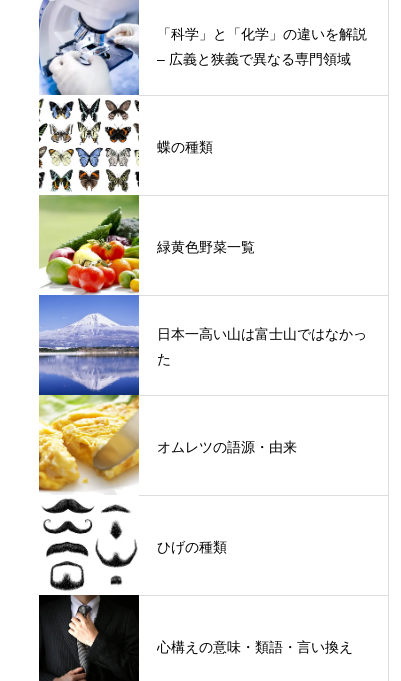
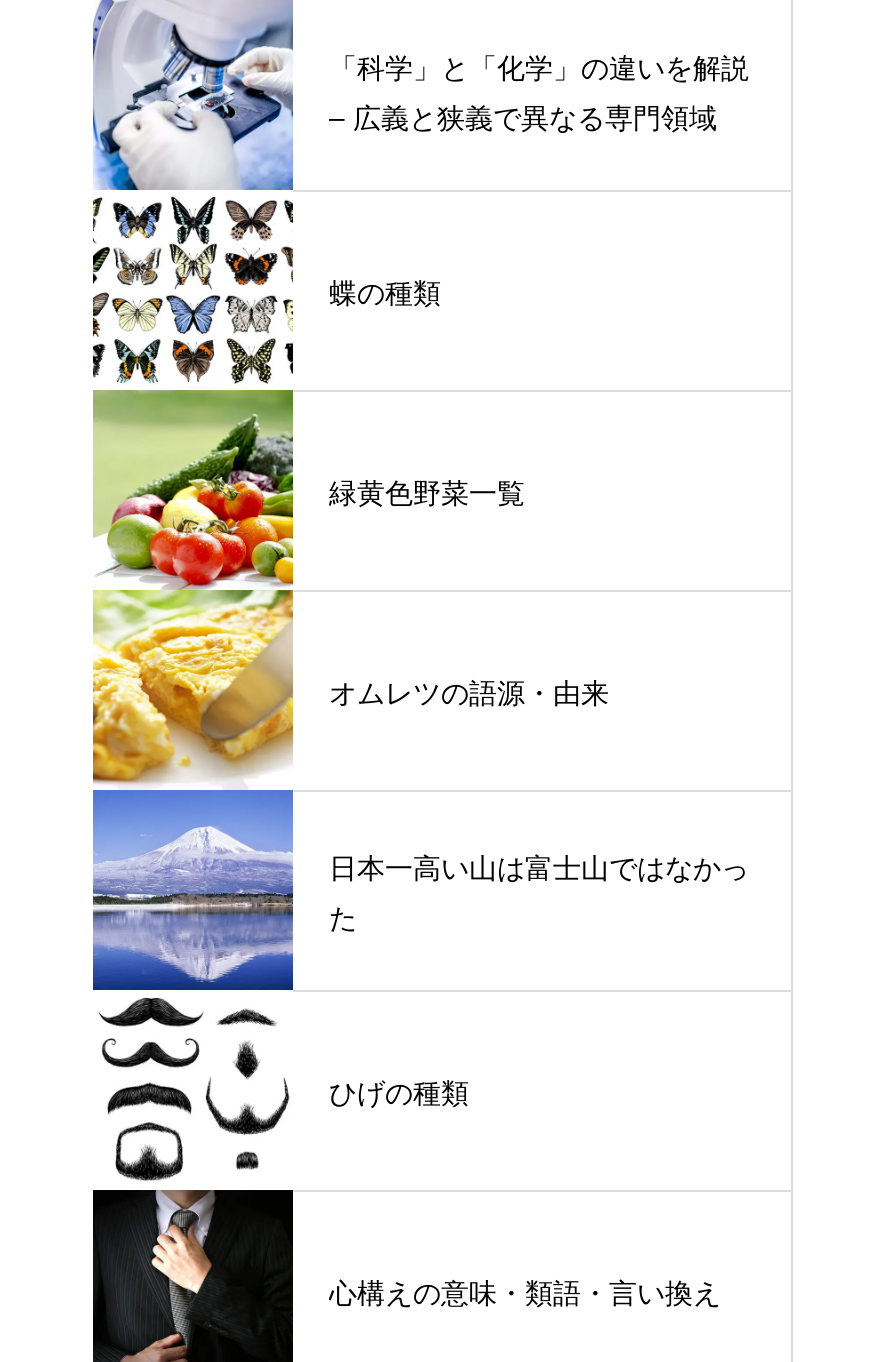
moved down: 日本一高い山は富士山ではなかっ | た

moved up: [image] | オムレツの語源・由来
